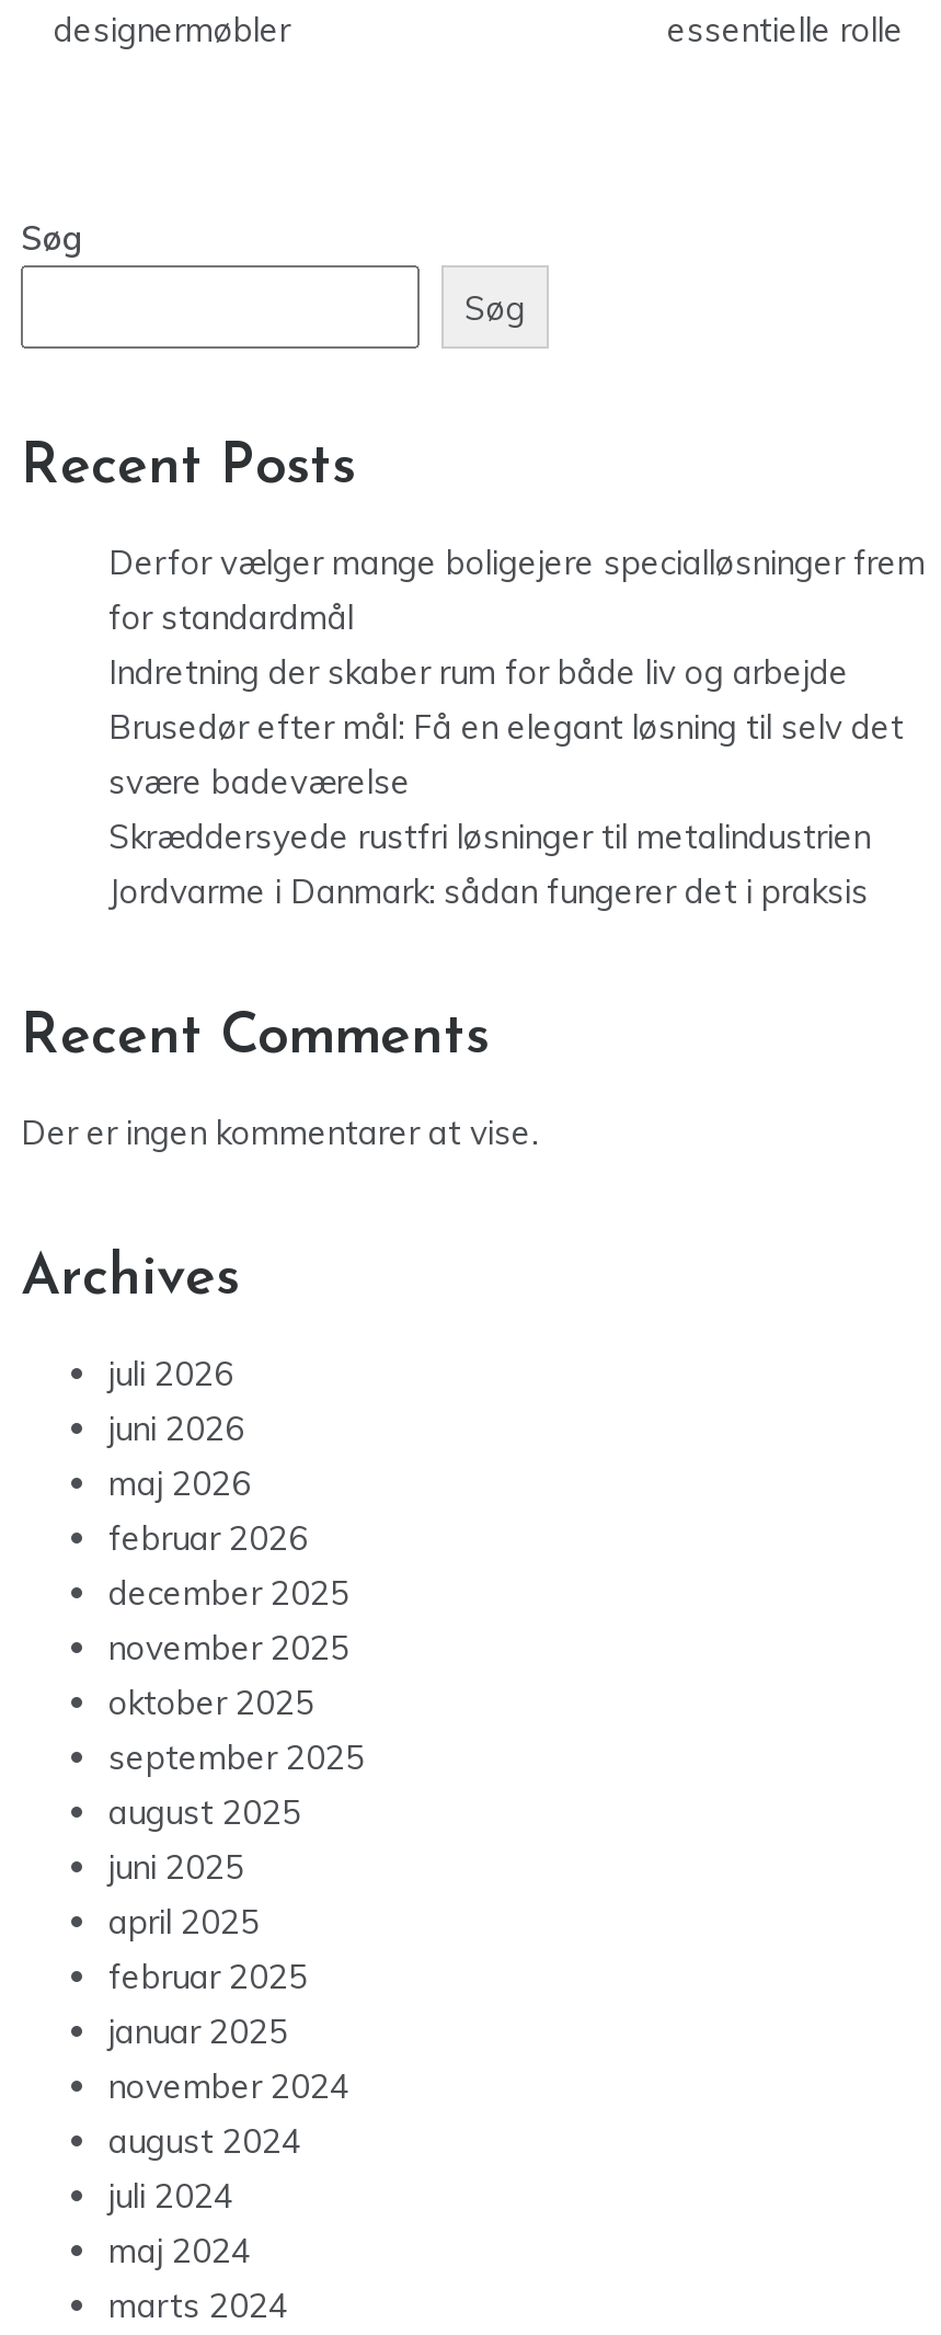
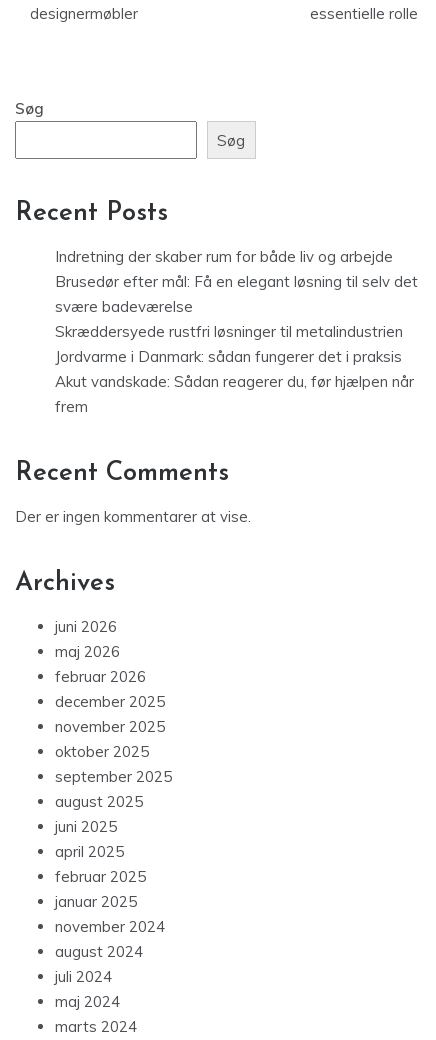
- Derfor vælger mange boligejere specialløsninger frem
- for standardmål

moved up: Indretning der skaber rum for både liv og arbejde | Brusedør efter mål: Få en elegant løsning til selv det | svære badeværelse | Skræddersyede rustfri løsninger til metalindustrien | Jordvarme i Danmark: sådan fungerer det i praksis

+ Akut vandskade: Sådan reagerer du, før hjælpen når
+ frem

- juli 2026
